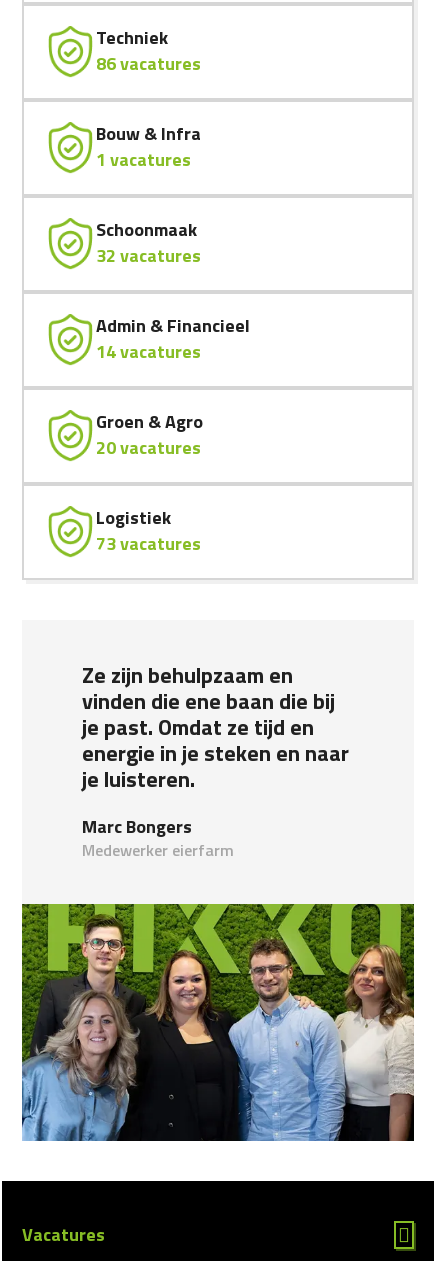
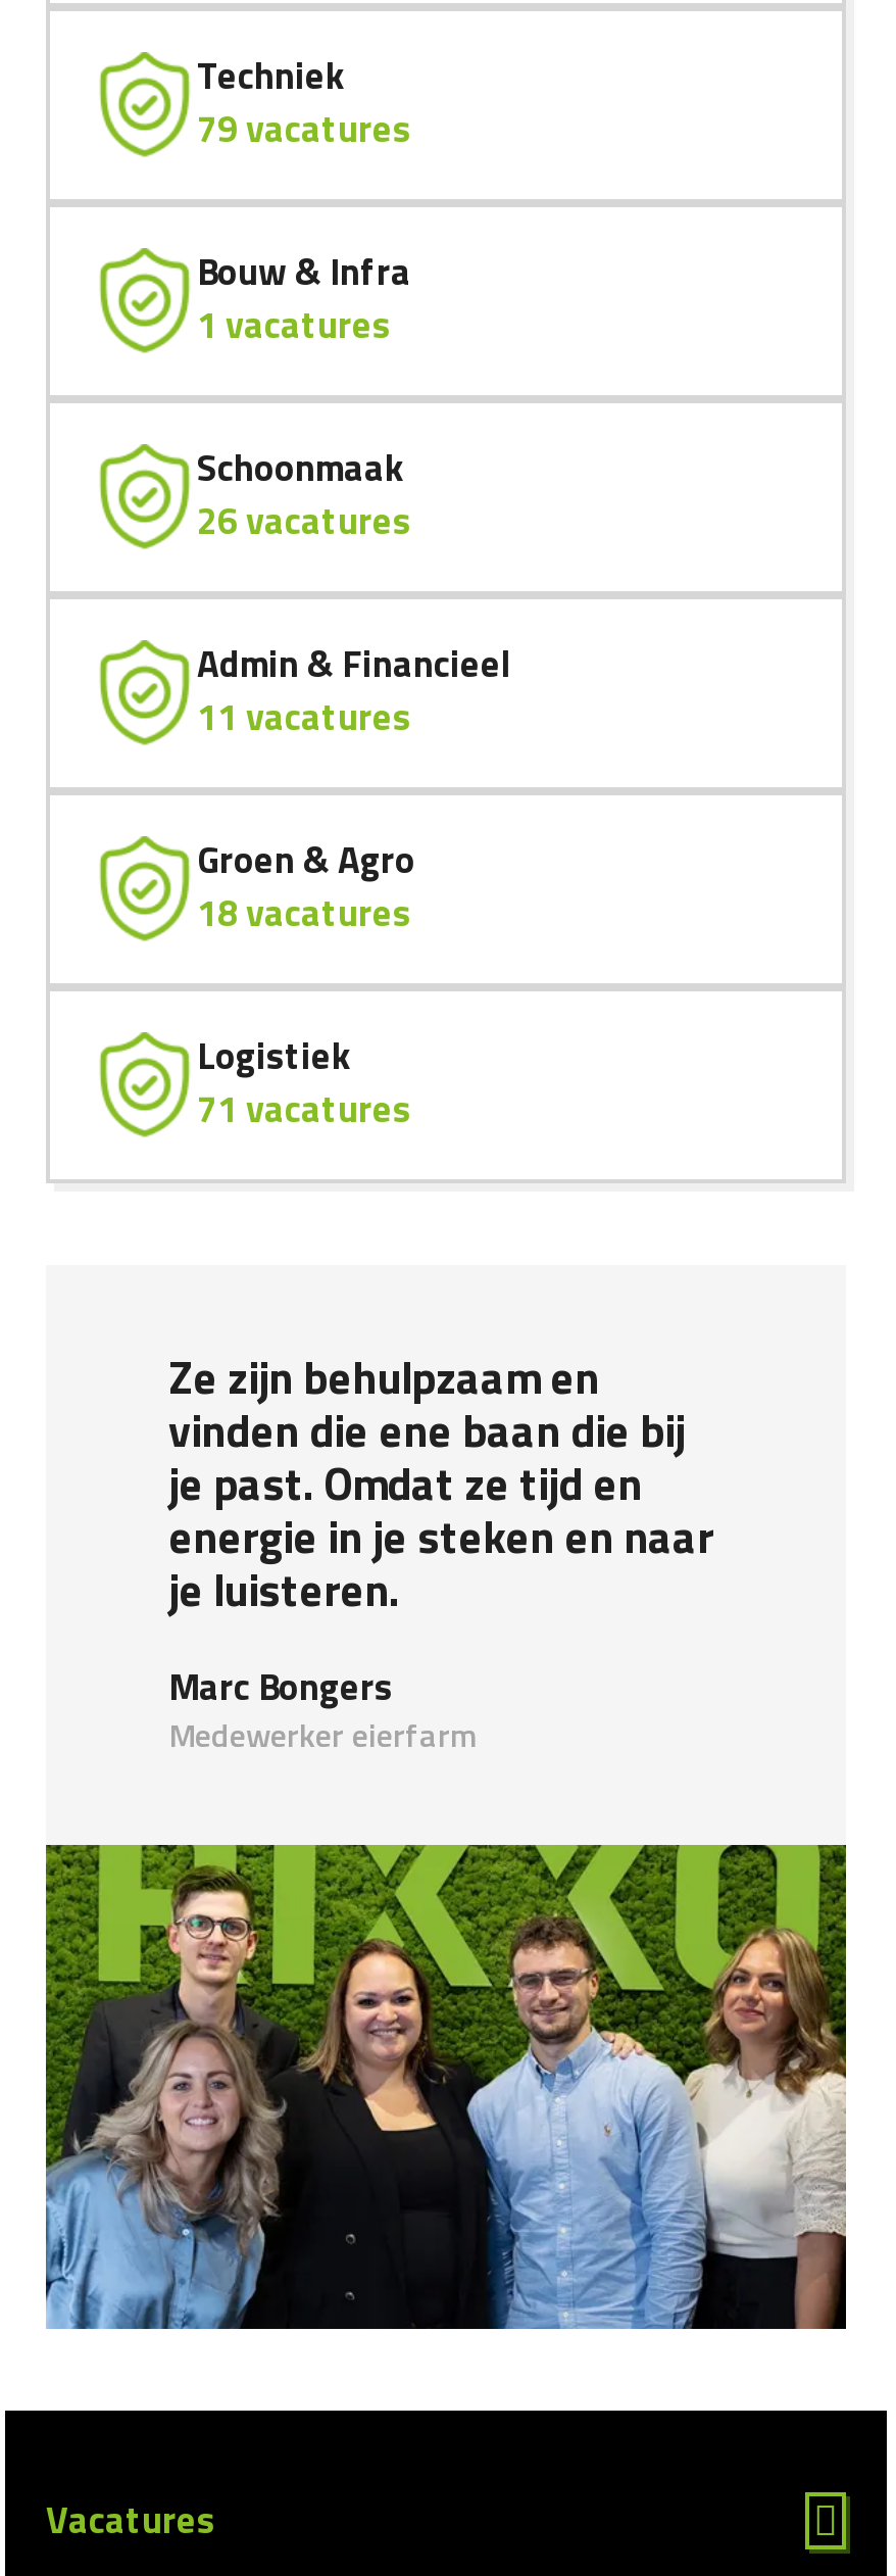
- 86 vacatures
+ 79 vacatures

- 32 vacatures
+ 26 vacatures

- 14 vacatures
+ 11 vacatures

- 20 vacatures
+ 18 vacatures

- 73 vacatures
+ 71 vacatures
